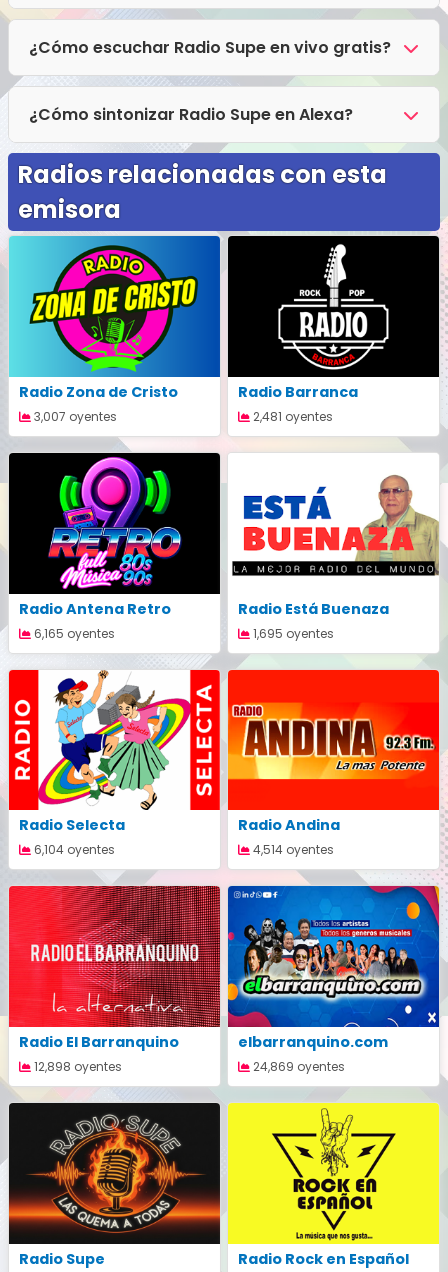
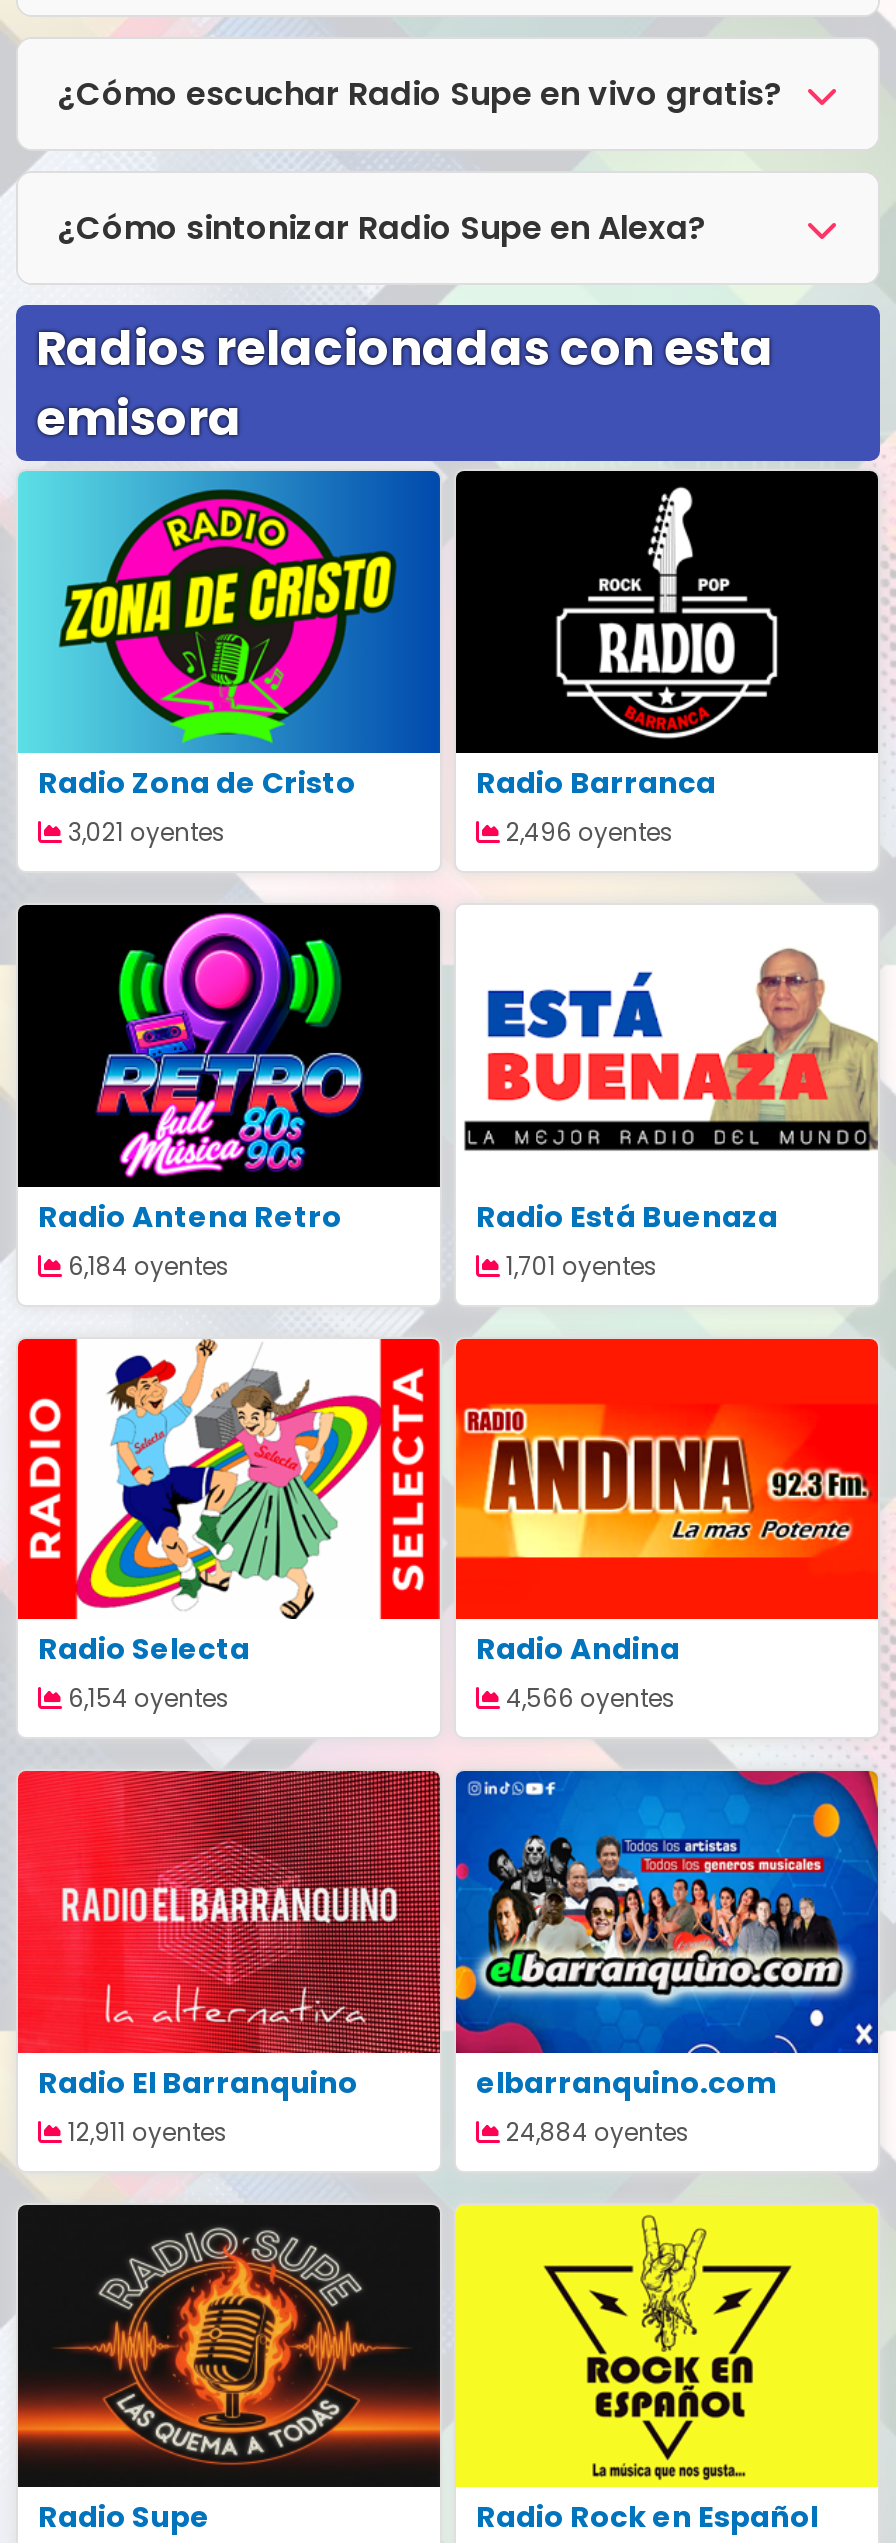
- 3,007 oyentes
+ 3,021 oyentes

- 2,481 oyentes
+ 2,496 oyentes

- 6,165 oyentes
+ 6,184 oyentes

- 1,695 oyentes
+ 1,701 oyentes

- 6,104 oyentes
+ 6,154 oyentes

- 4,514 oyentes
+ 4,566 oyentes

- 12,898 oyentes
+ 12,911 oyentes

- 24,869 oyentes
+ 24,884 oyentes
